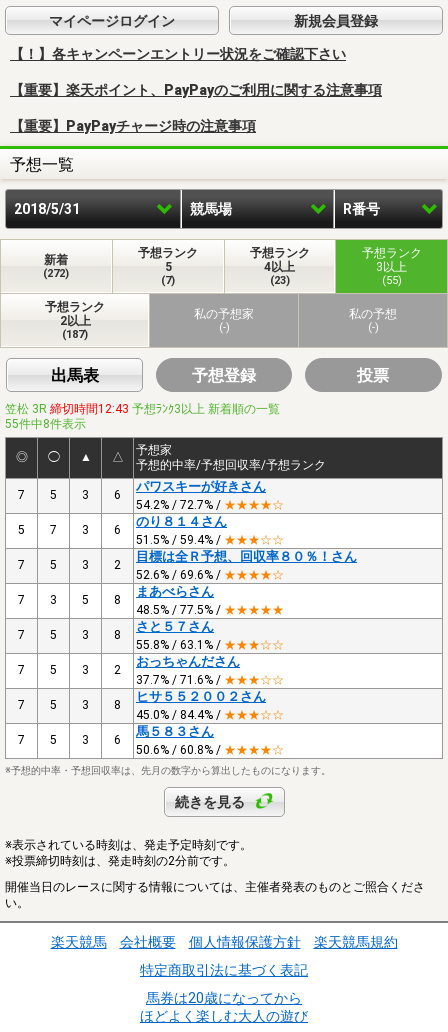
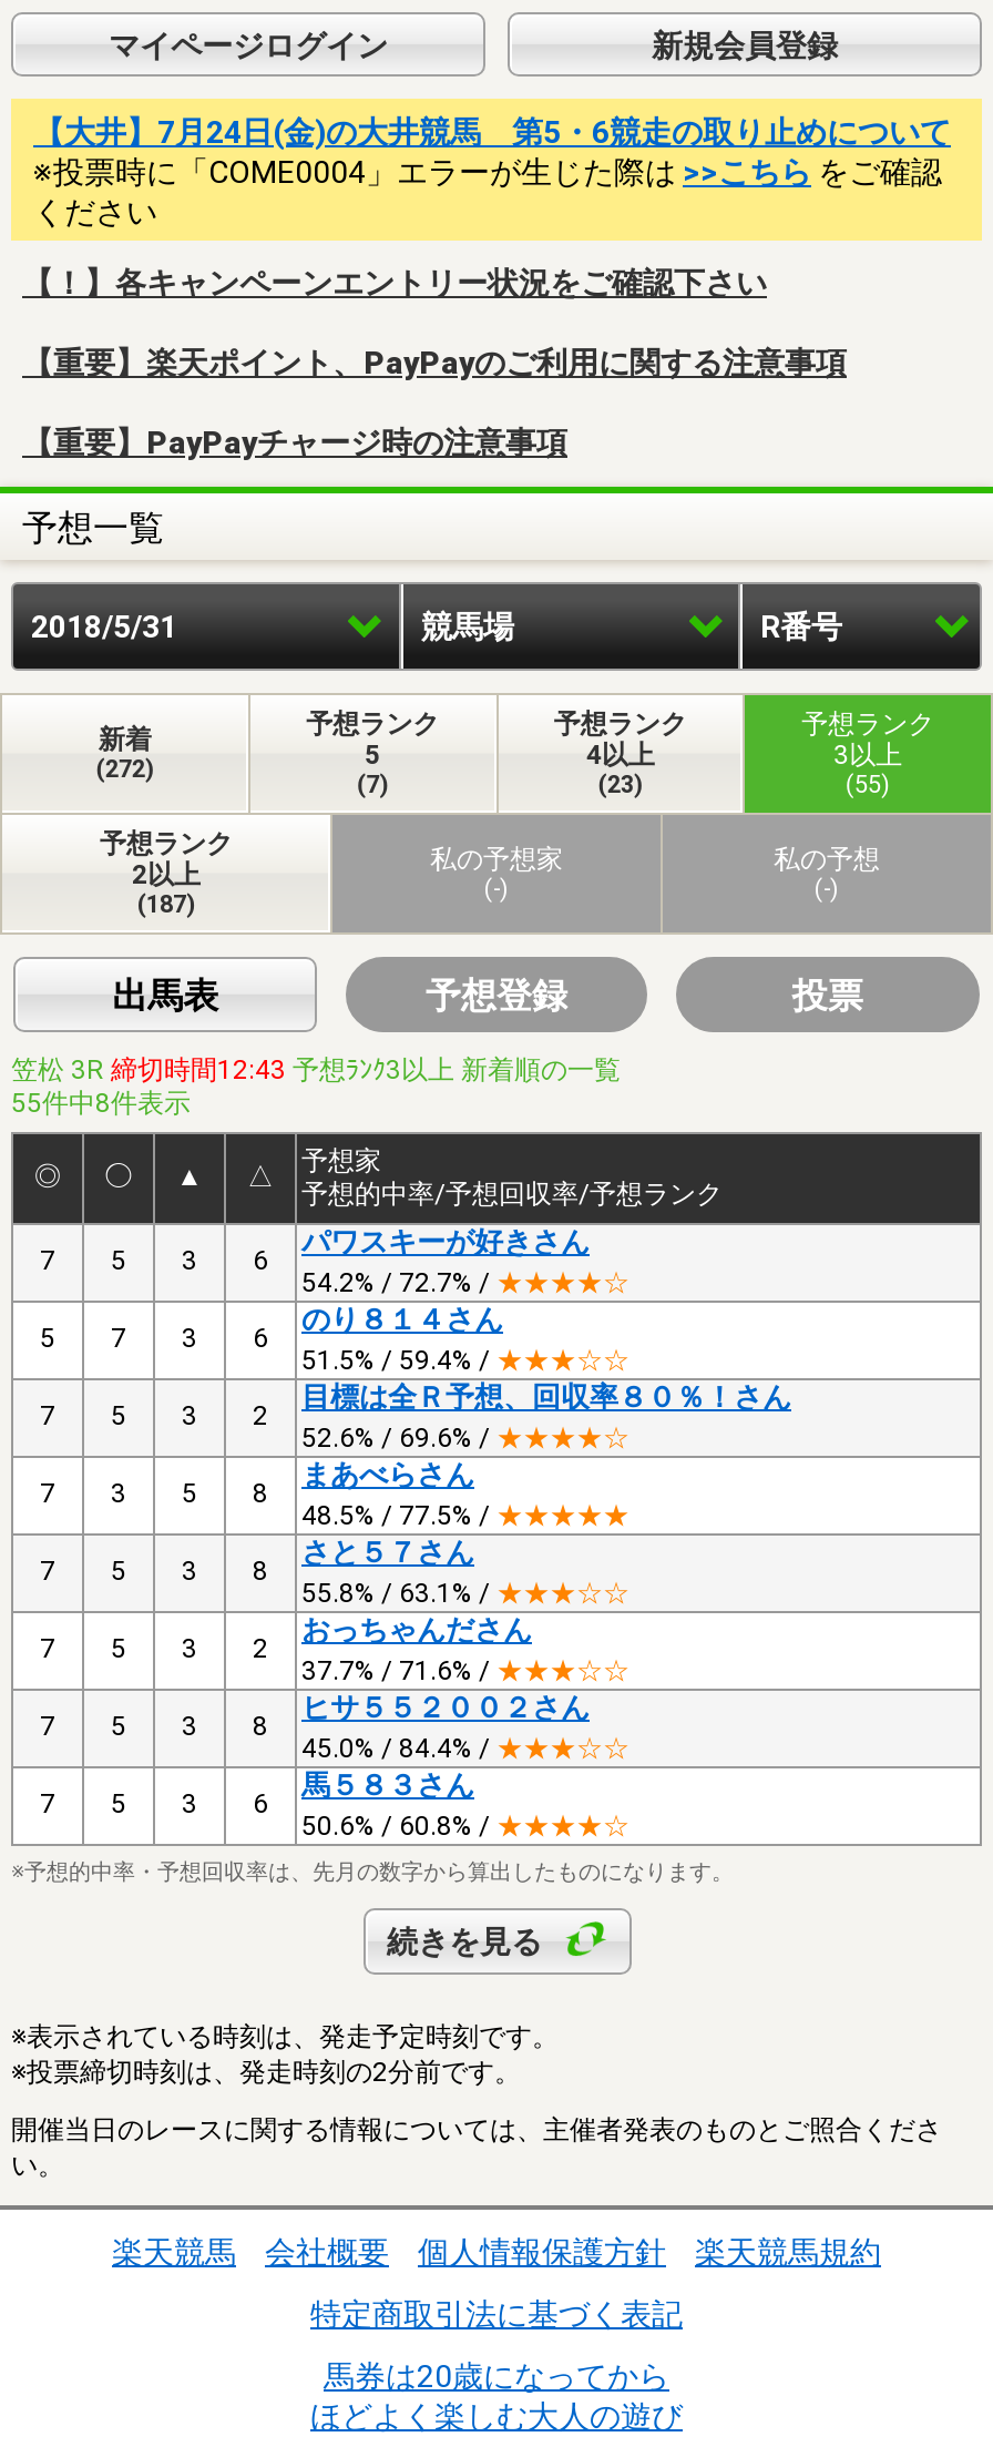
+ 【大井】7月24日(金)の大井競馬 第5・6競走の取り止めについて
+ ※投票時に「COME0004」エラーが生じた際は>>こちらをご確認
+ ください
